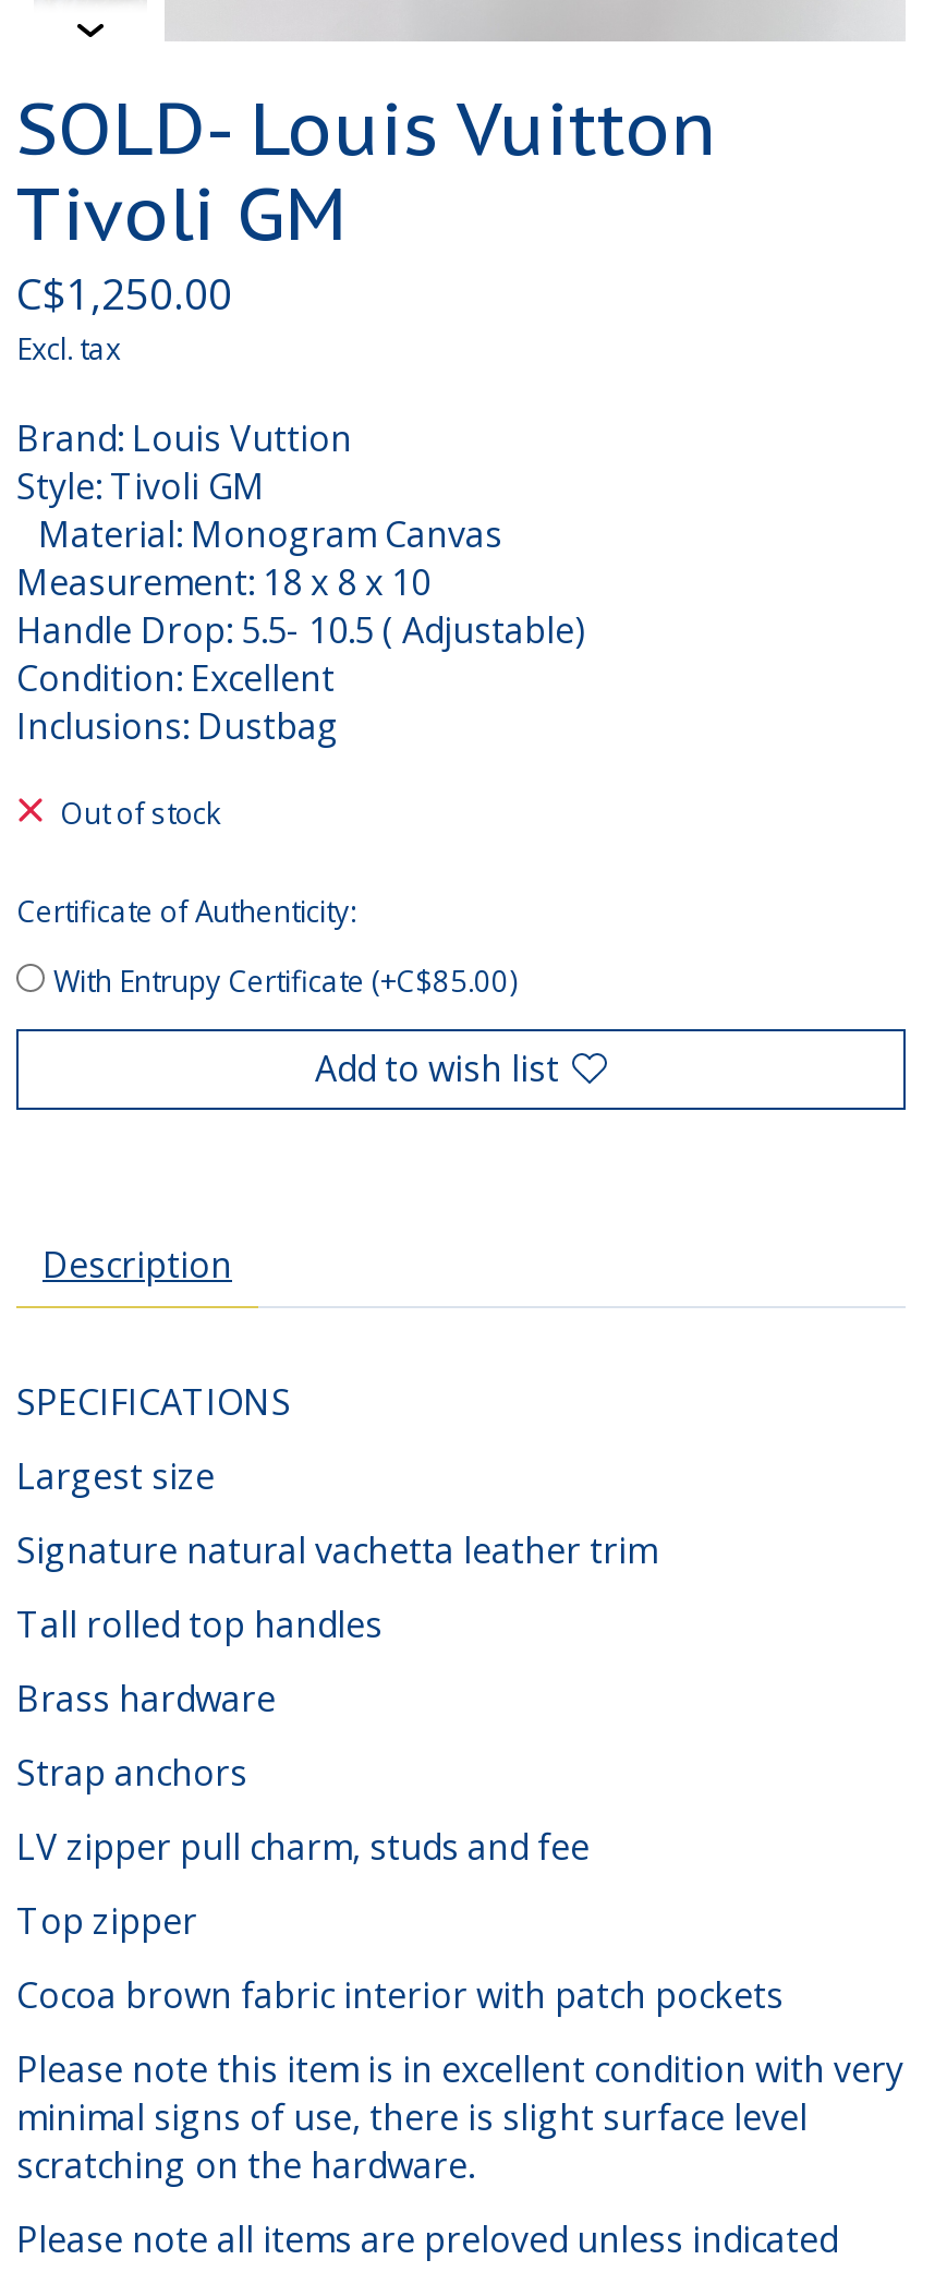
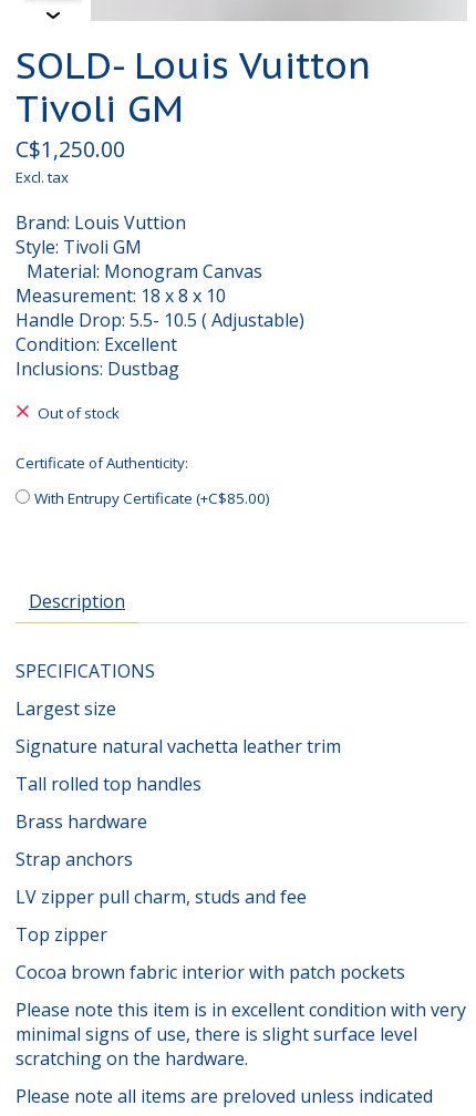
- Add to wish list
